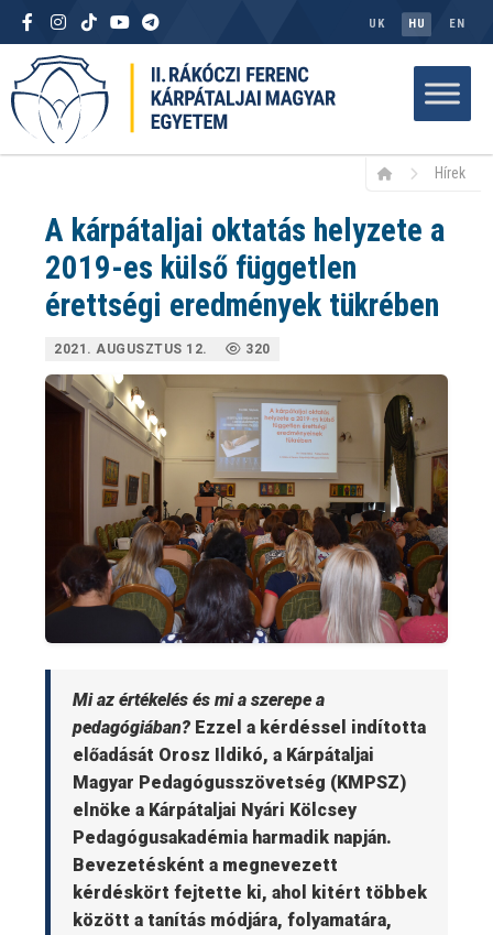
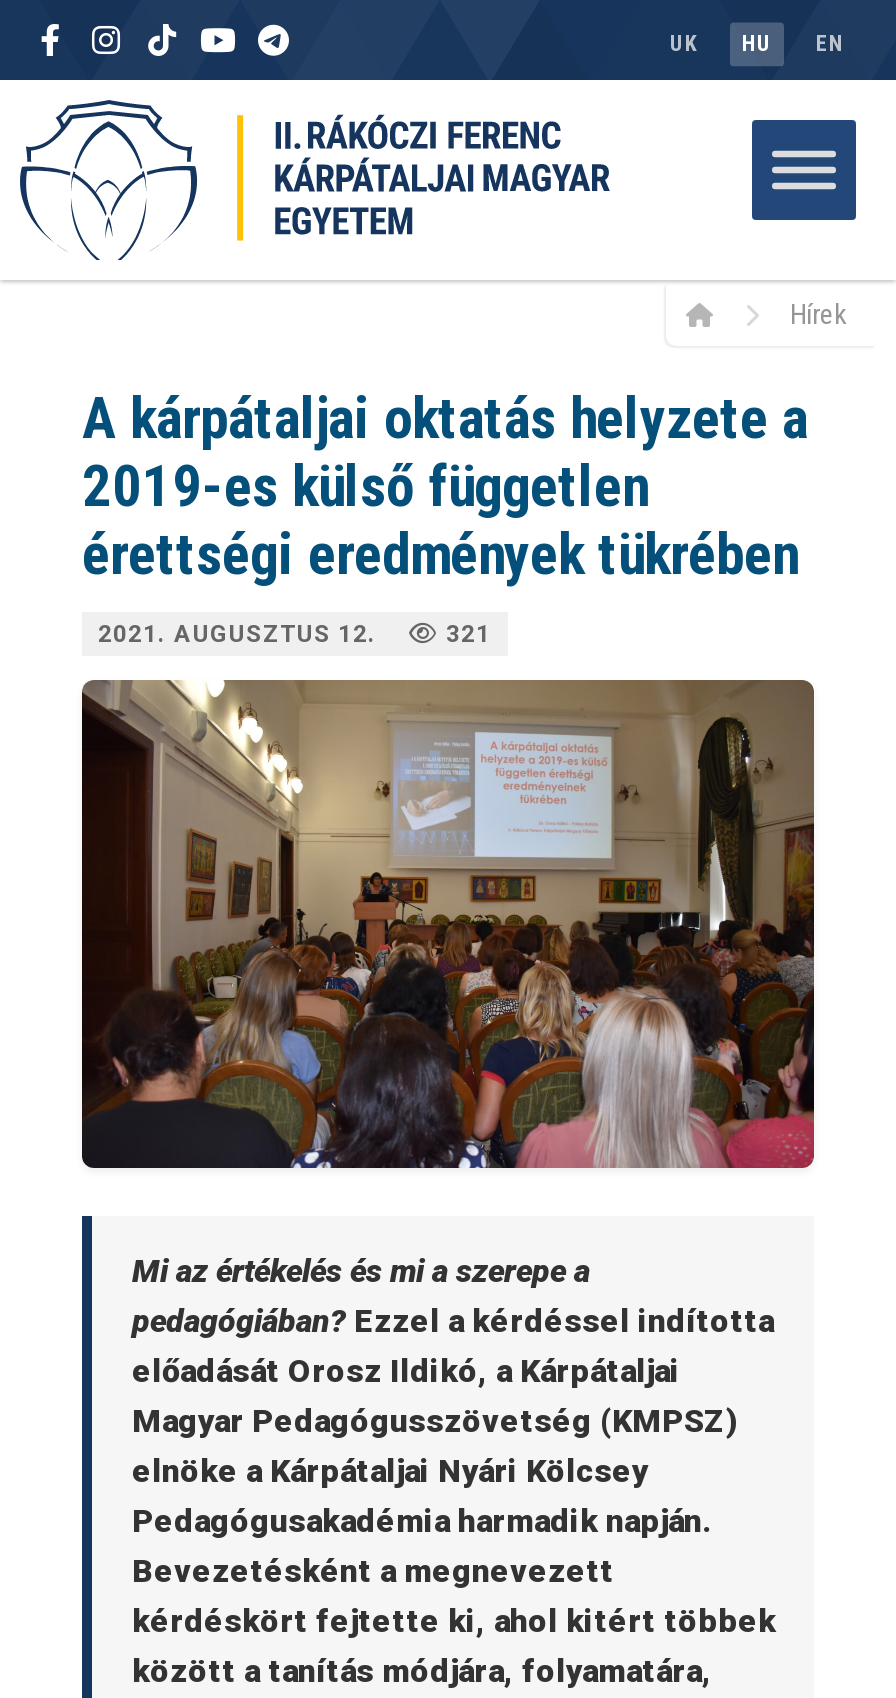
- 320
+ 321
